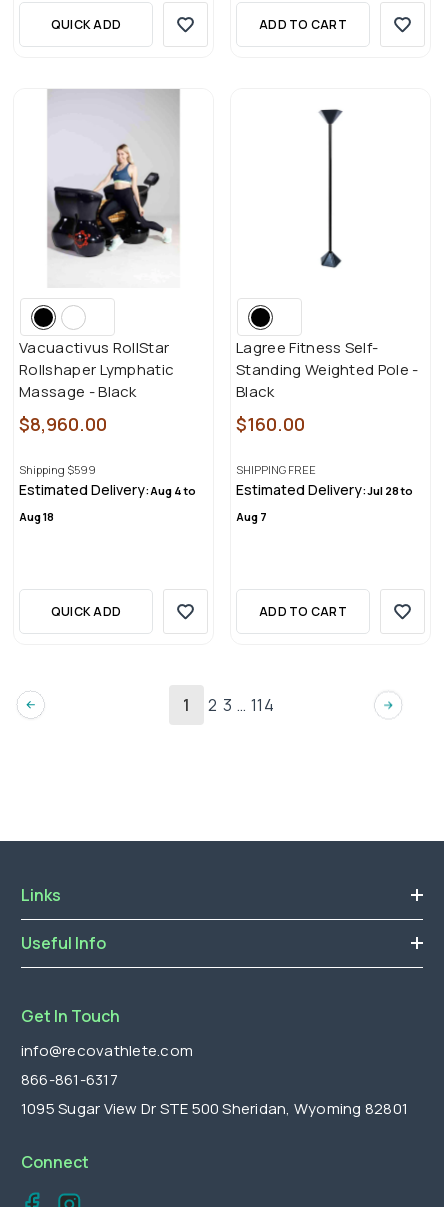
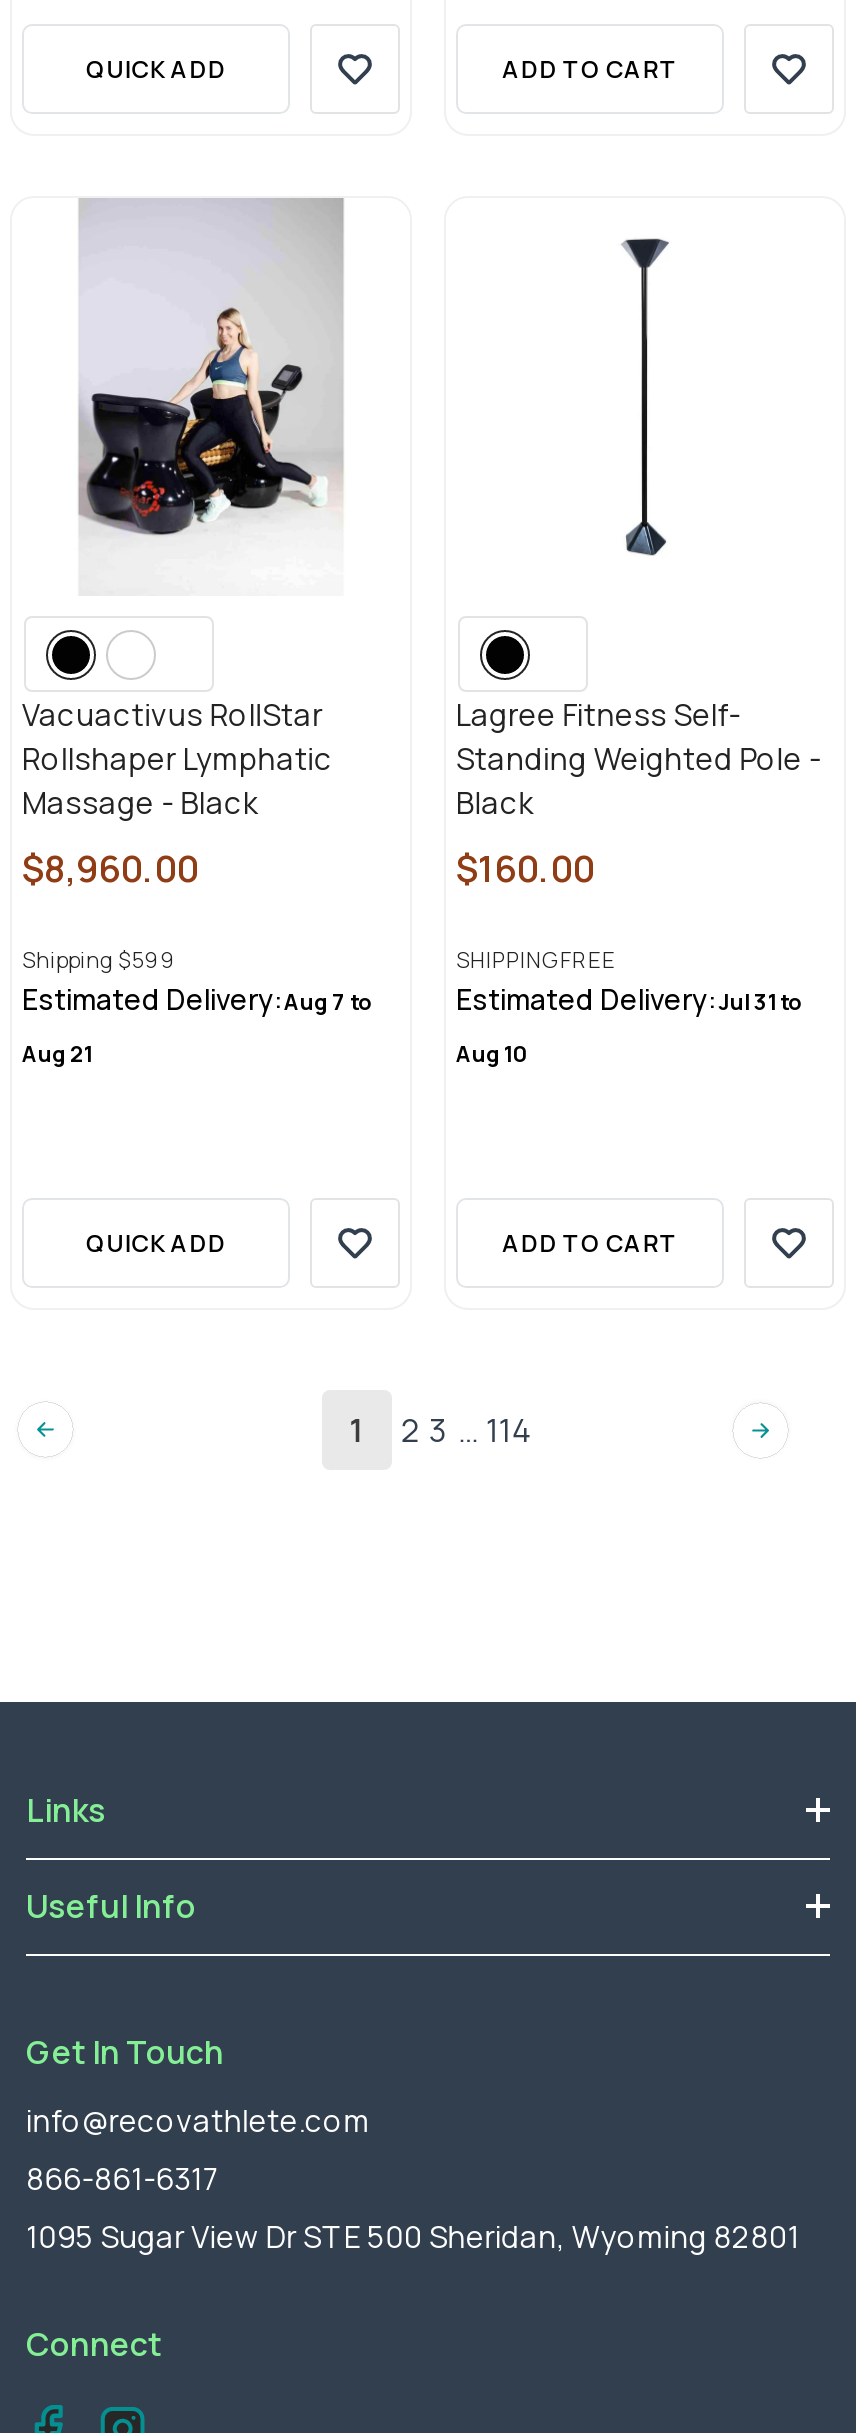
- Estimated Delivery:Aug 4 to
+ Estimated Delivery:Aug 7 to

- Estimated Delivery:Jul 28 to
+ Estimated Delivery:Jul 31 to

- Aug 18
+ Aug 21

- Aug 7
+ Aug 10
